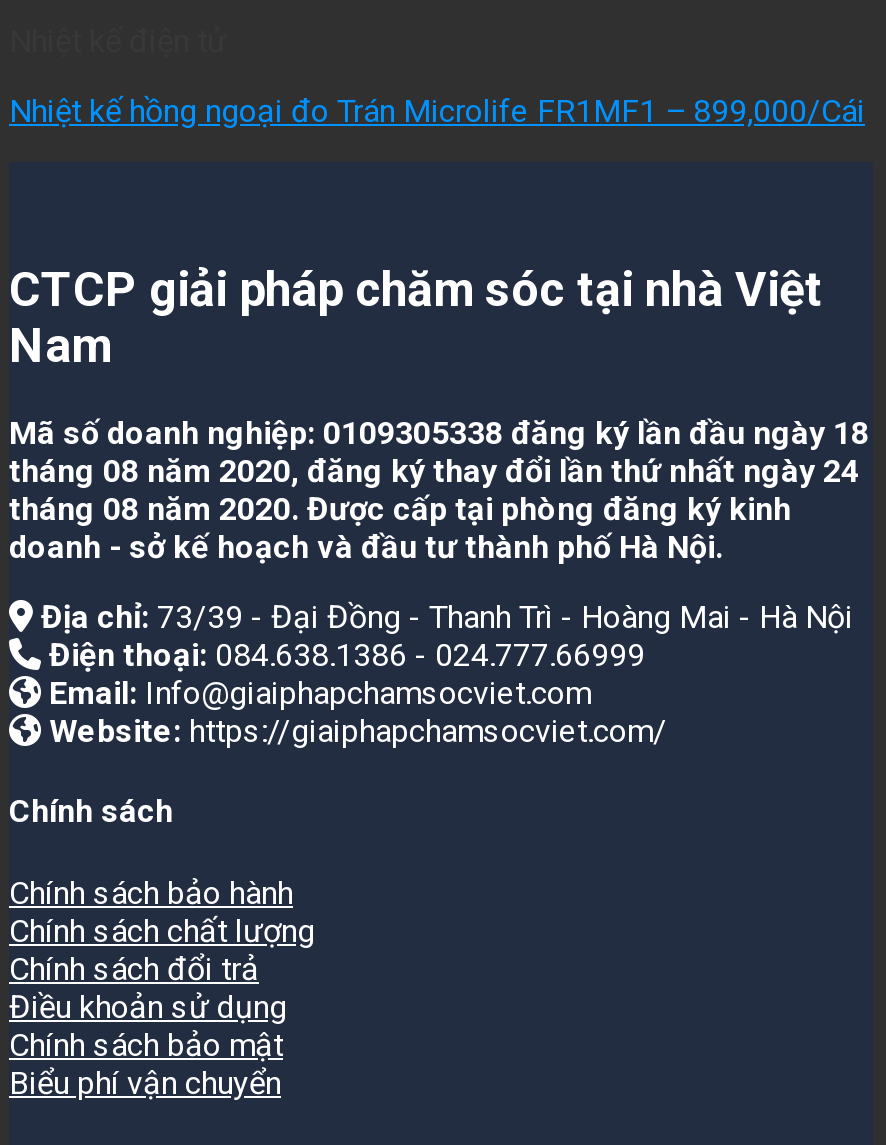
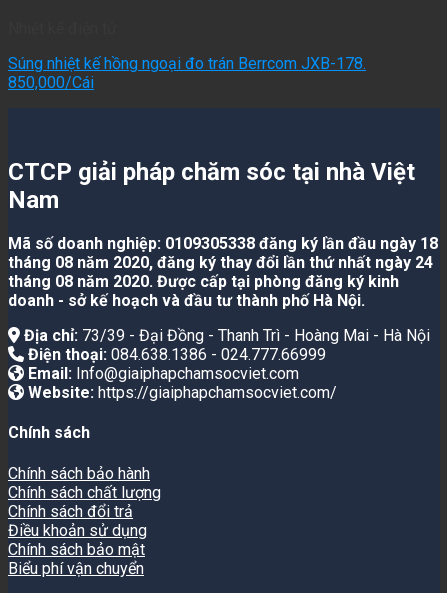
- Nhiệt kế hồng ngoại đo Trán Microlife FR1MF1 – 899,000/Cái
+ Súng nhiệt kế hồng ngoại đo trán Berrcom JXB-178.
+ 850,000/Cái
